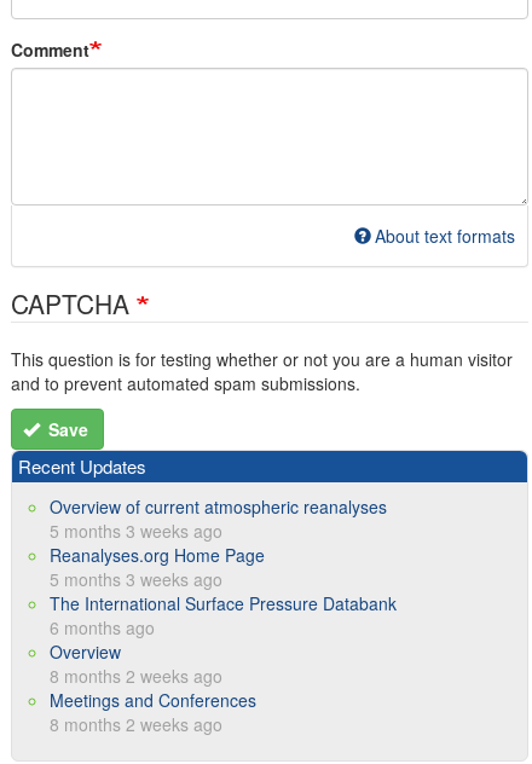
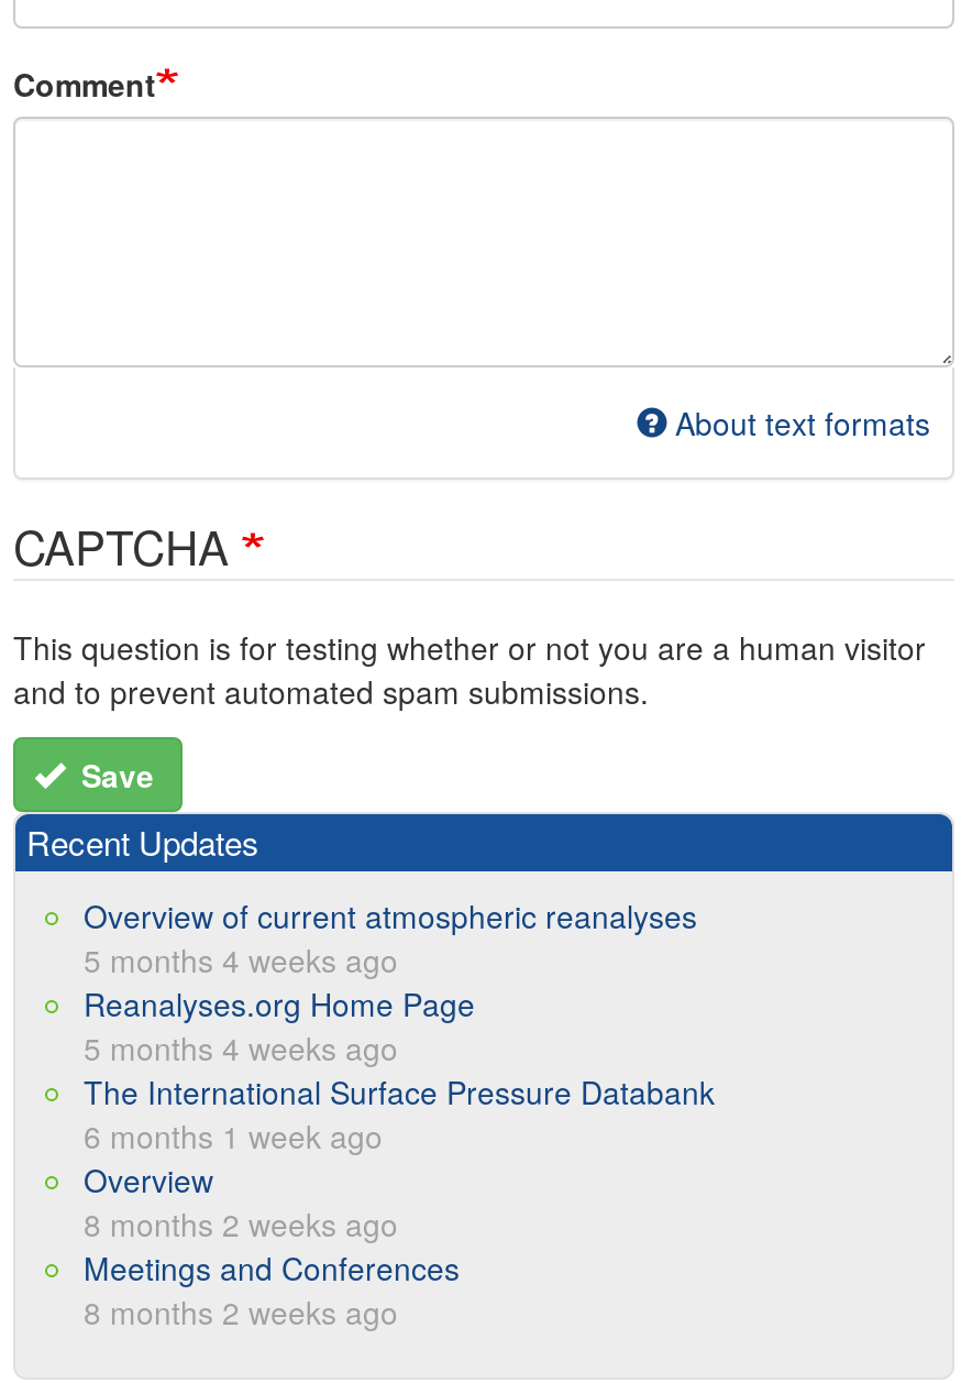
- 5 months 3 weeks ago
+ 5 months 4 weeks ago

- 5 months 3 weeks ago
+ 5 months 4 weeks ago

- 6 months ago
+ 6 months 1 week ago
